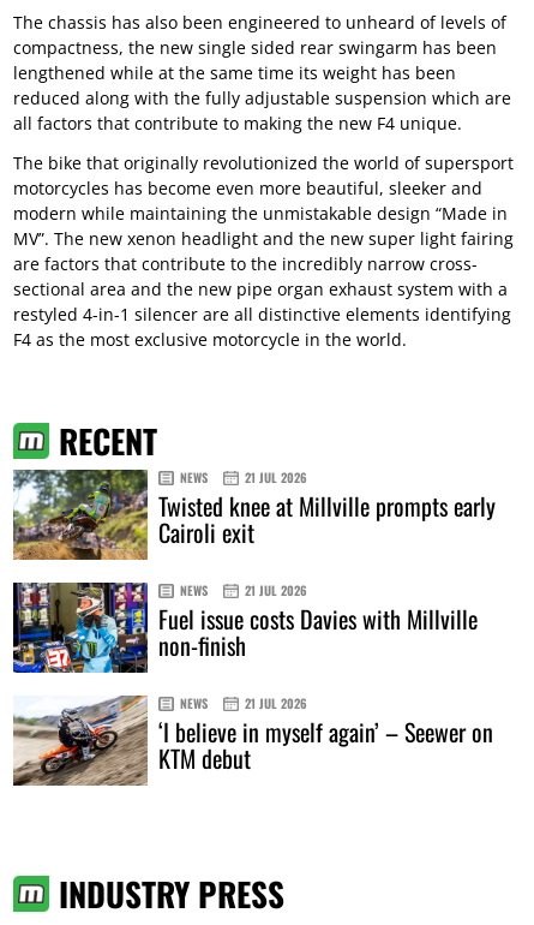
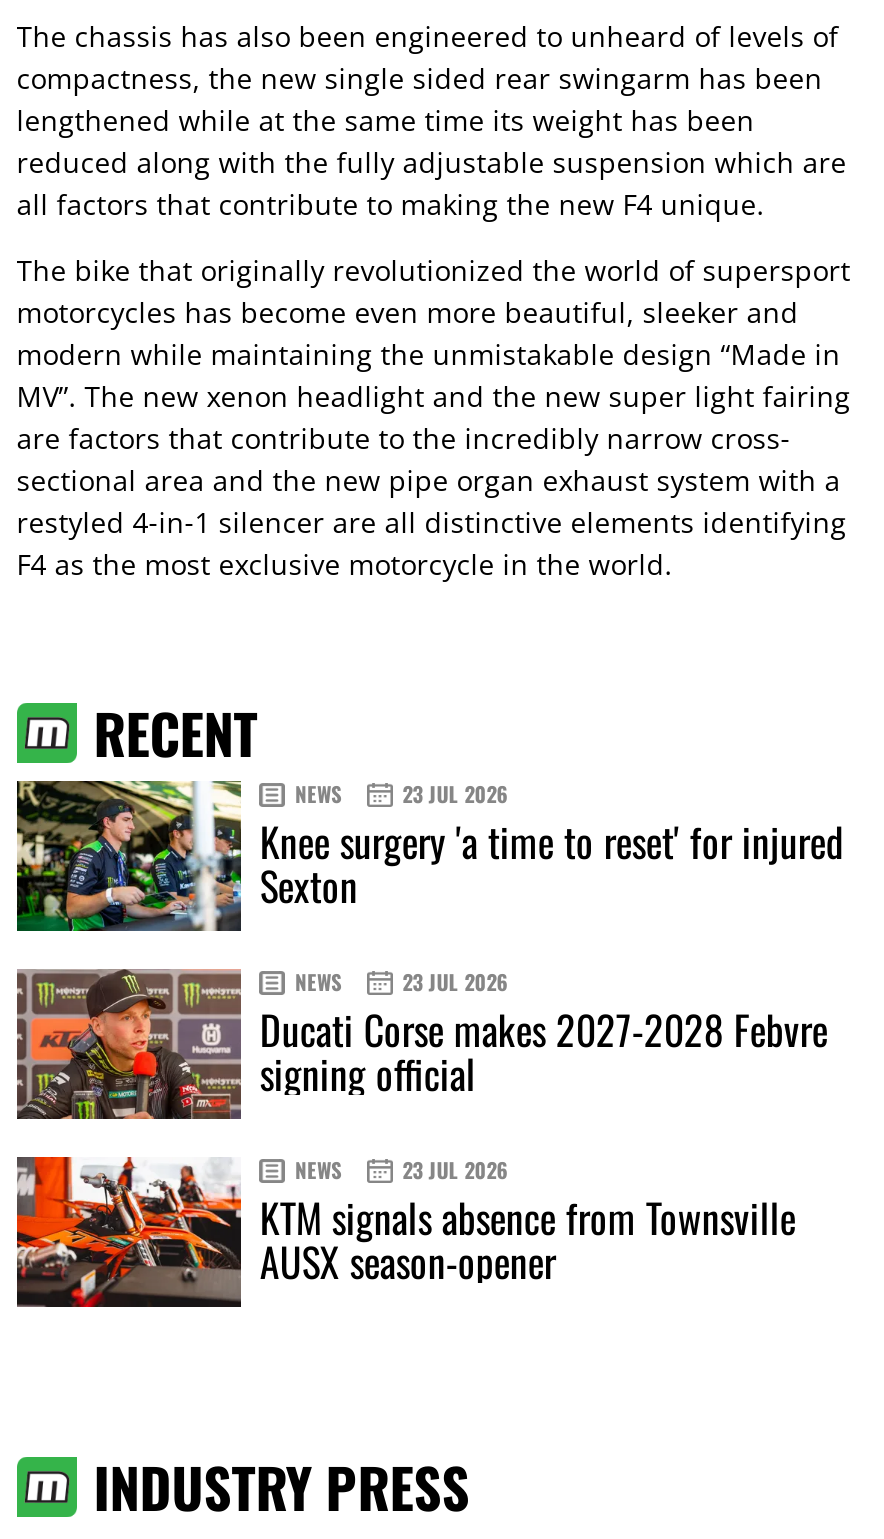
- [image]
- 21 JUL 2026
- Twisted knee at Millville prompts early
- Cairoli exit
+ [image]
+ 23 JUL 2026
+ Knee surgery 'a time to reset' for injured
+ Sexton

- [image]
- 21 JUL 2026
- Fuel issue costs Davies with Millville
- non-finish
+ [image]
+ 23 JUL 2026
+ Ducati Corse makes 2027-2028 Febvre
+ signing official

- [image]
- 21 JUL 2026
- ‘I believe in myself again’ – Seewer on
- KTM debut
+ [image]
+ 23 JUL 2026
+ KTM signals absence from Townsville
+ AUSX season-opener
